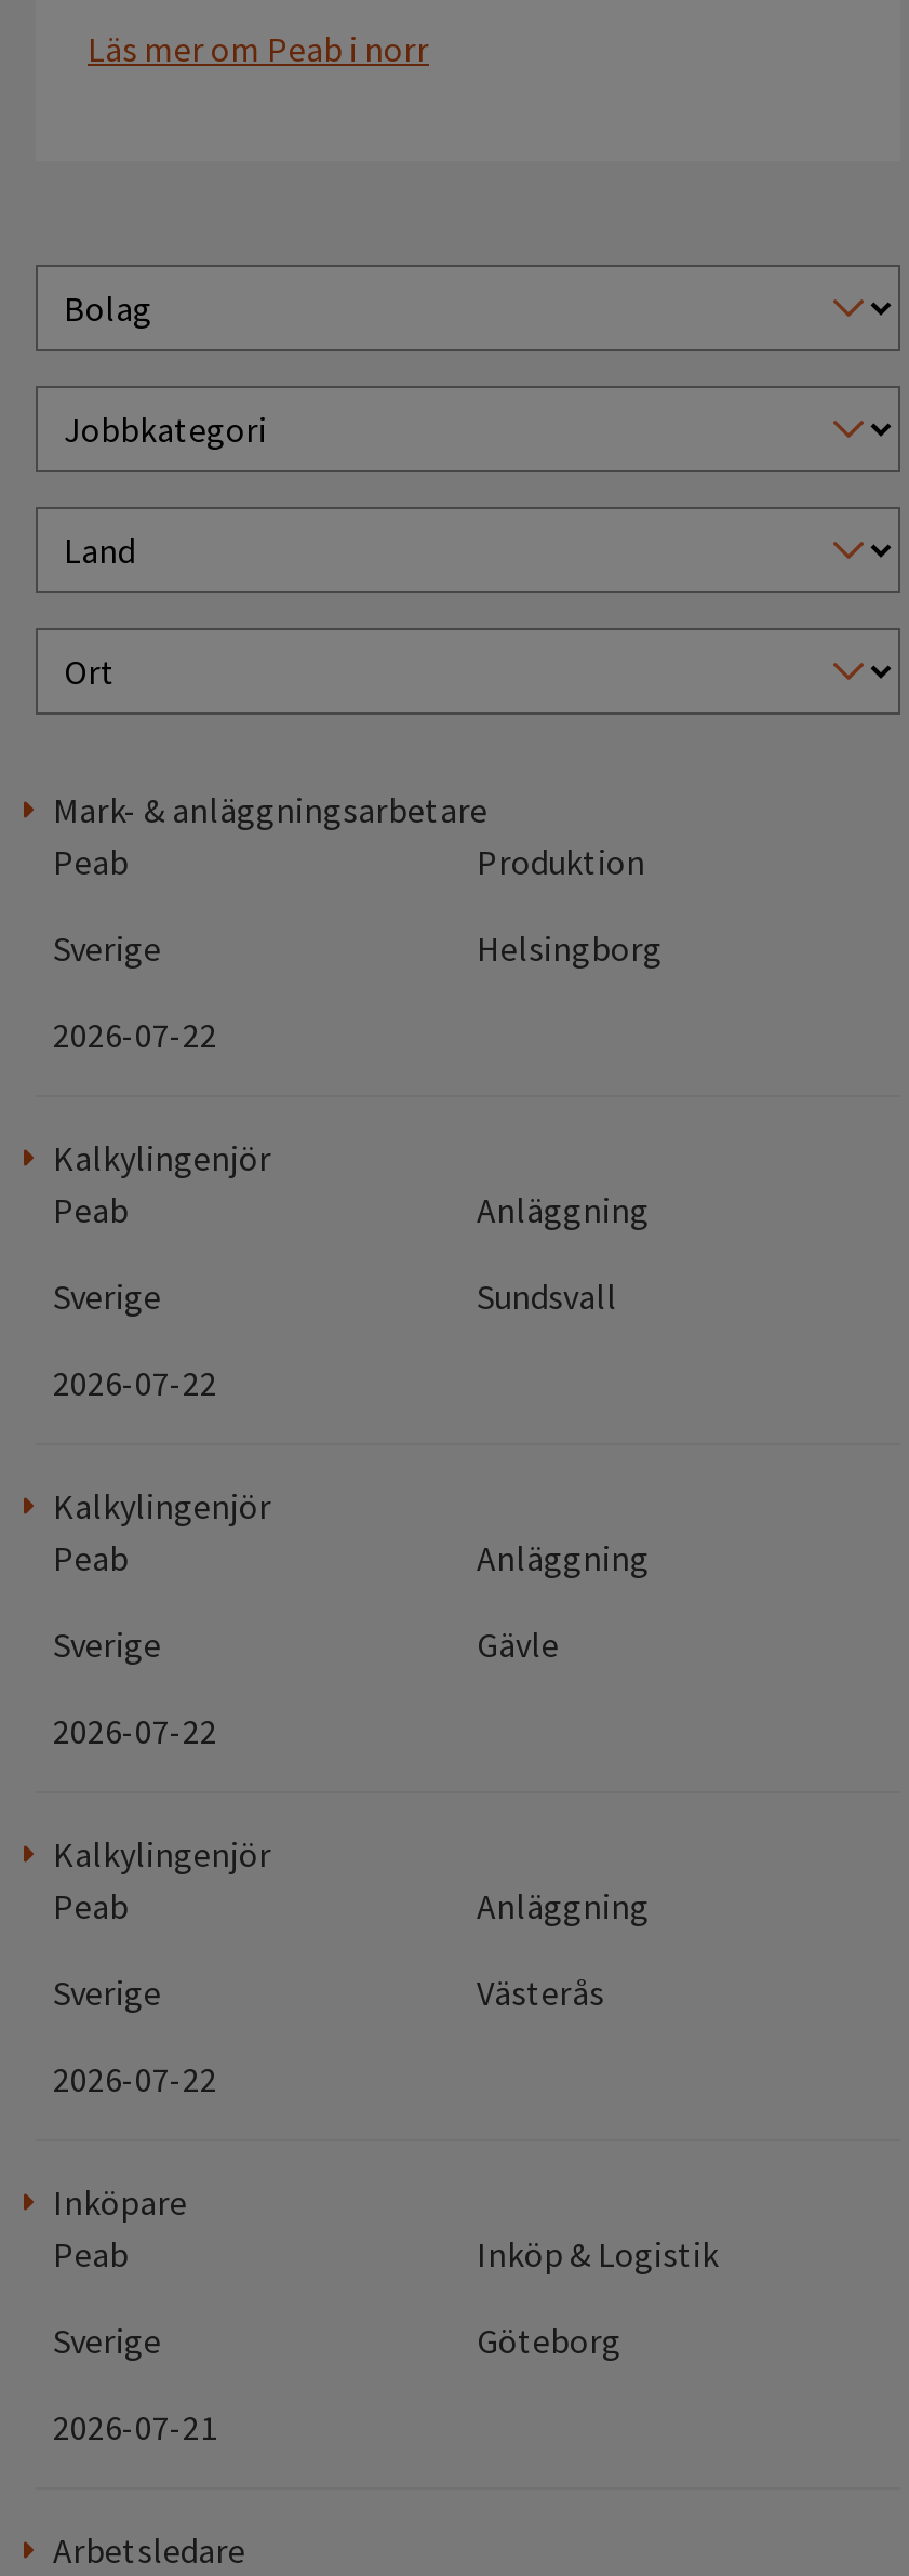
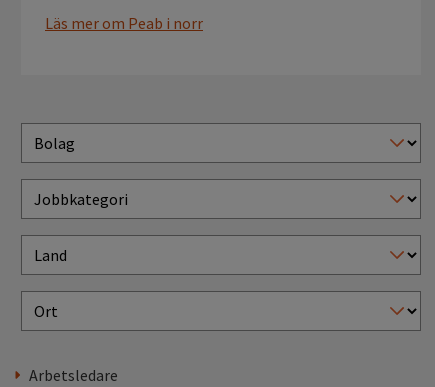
- Mark- & anläggningsarbetare
- Peab
- Produktion
- Sverige
- Helsingborg
- 2026-07-22
- Kalkylingenjör
- Peab
- Anläggning
- Sverige
- Sundsvall
- 2026-07-22
- Kalkylingenjör
- Peab
- Anläggning
- Sverige
- Gävle
- 2026-07-22
- Kalkylingenjör
- Peab
- Anläggning
- Sverige
- Västerås
- 2026-07-22
- Inköpare
- Peab
- Inköp & Logistik
- Sverige
- Göteborg
- 2026-07-21
